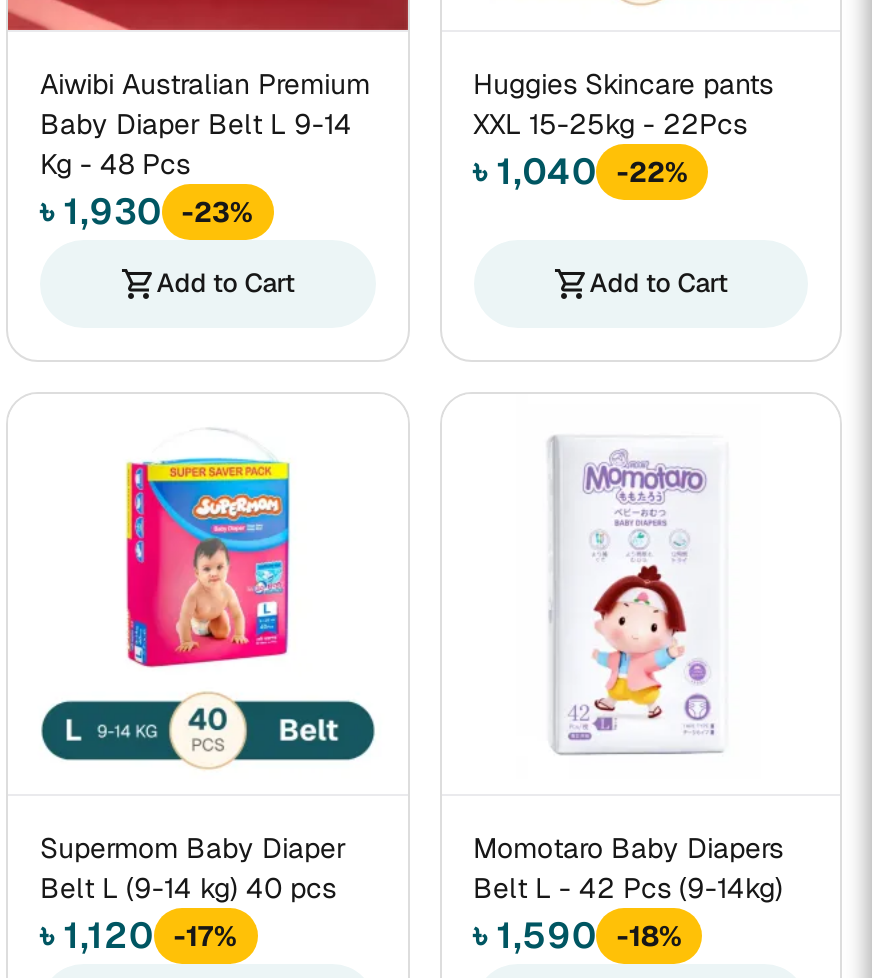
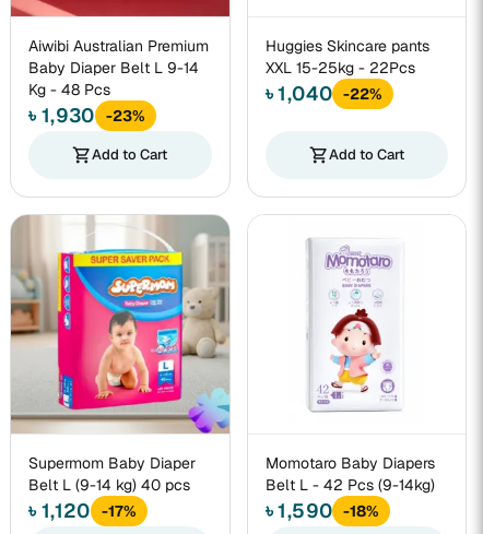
- [image]
+ [image]
